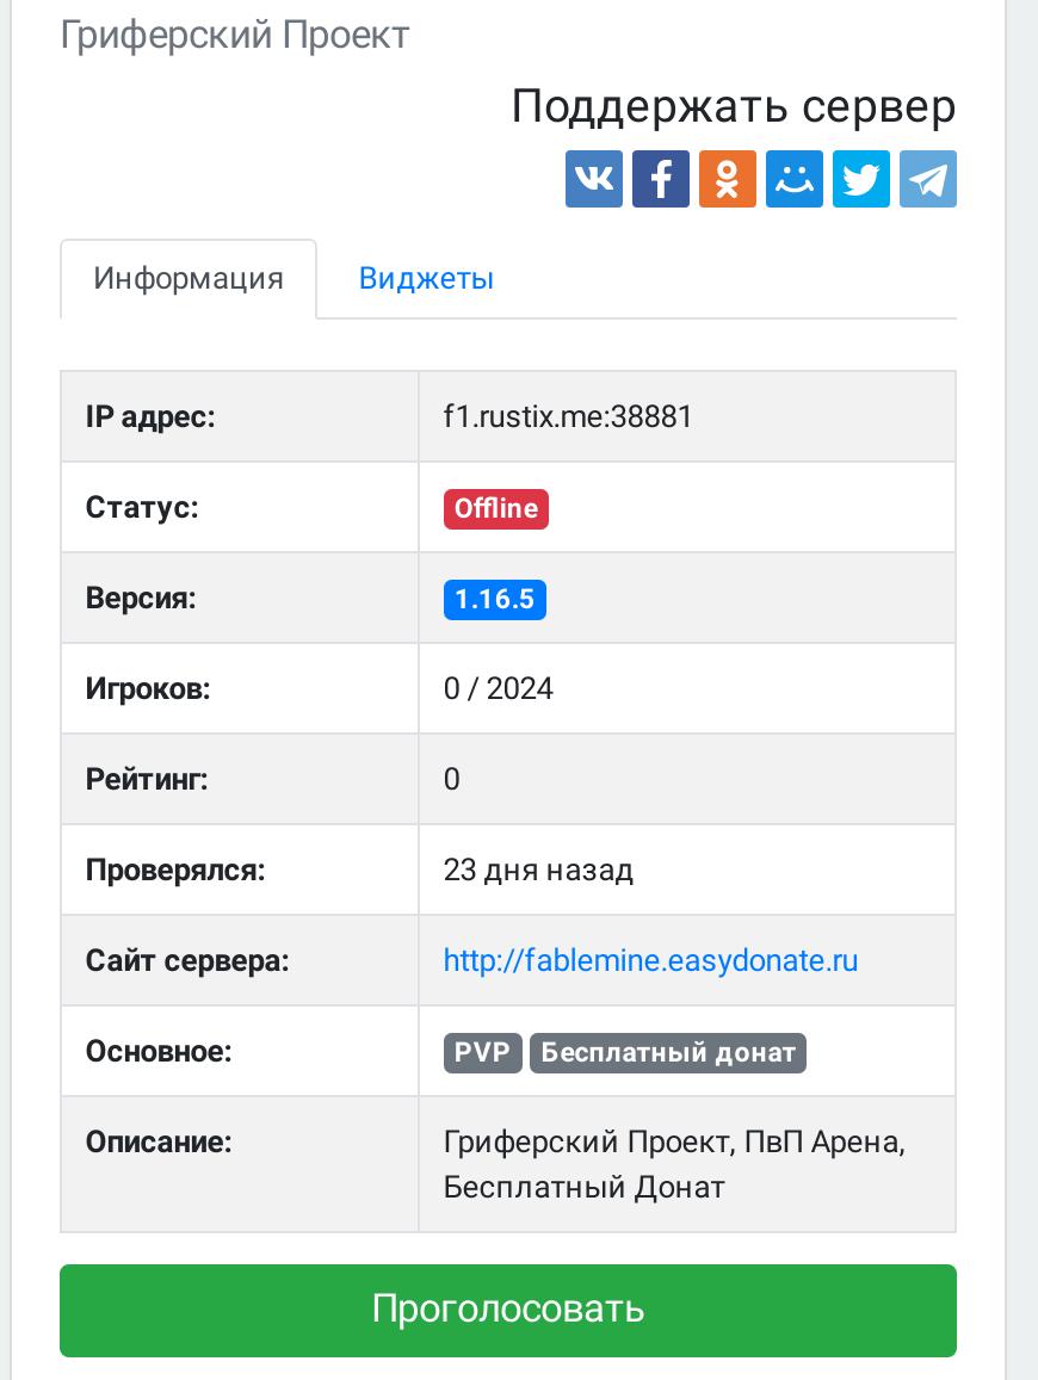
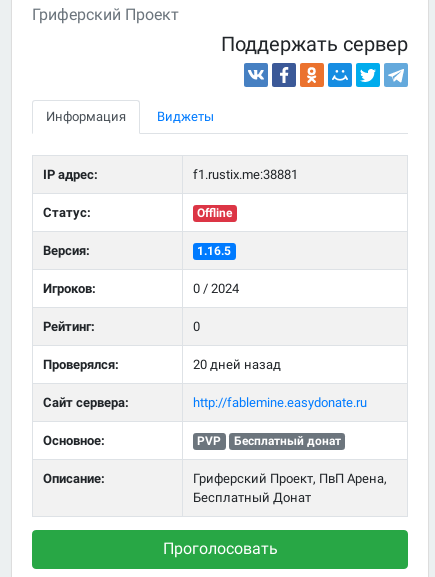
- 23 дня назад
+ 20 дней назад
